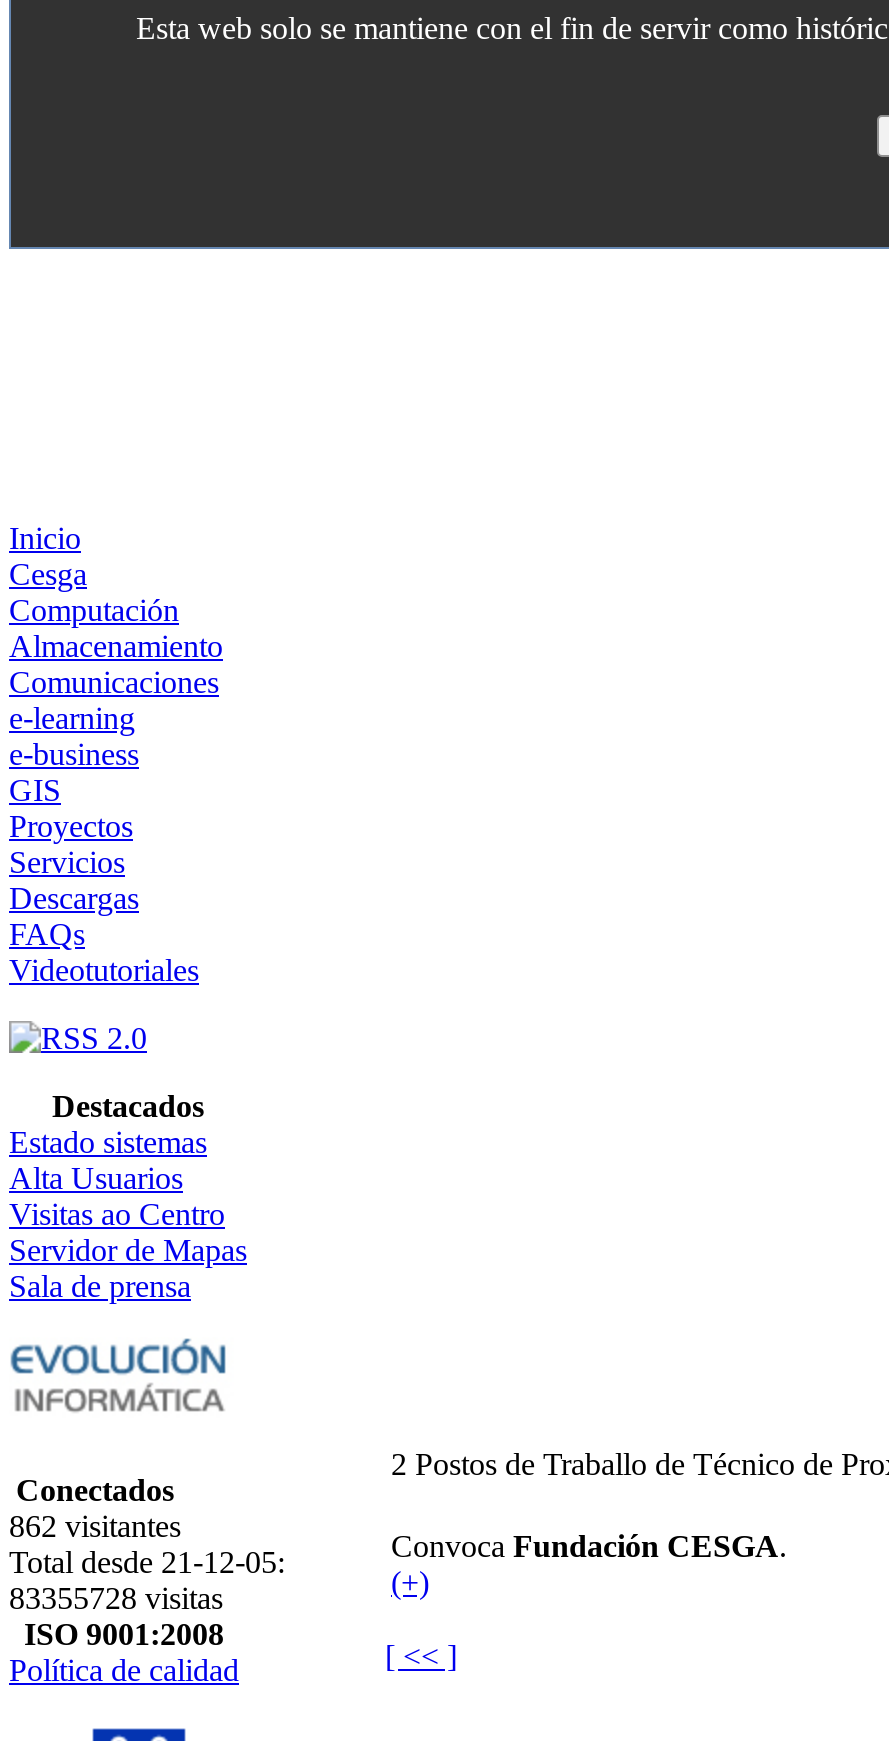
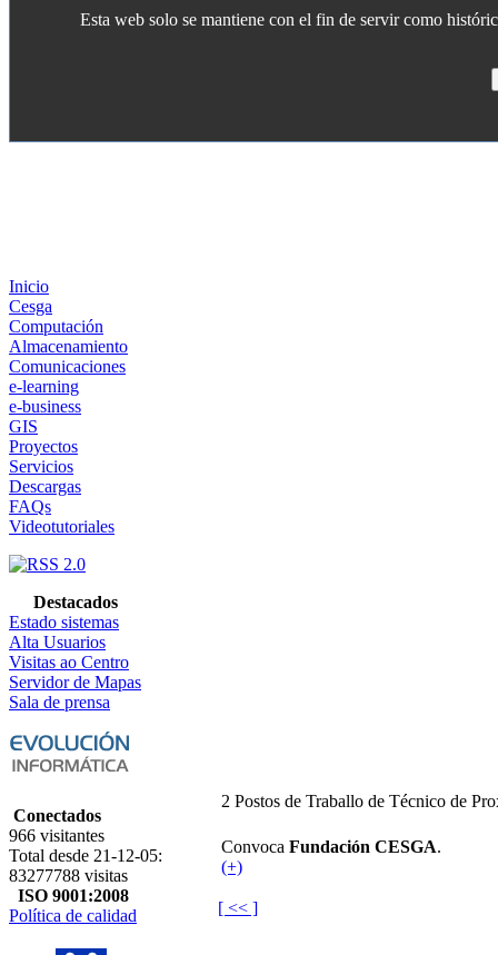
- 862 visitantes
+ 966 visitantes

- 83355728 visitas
+ 83277788 visitas
